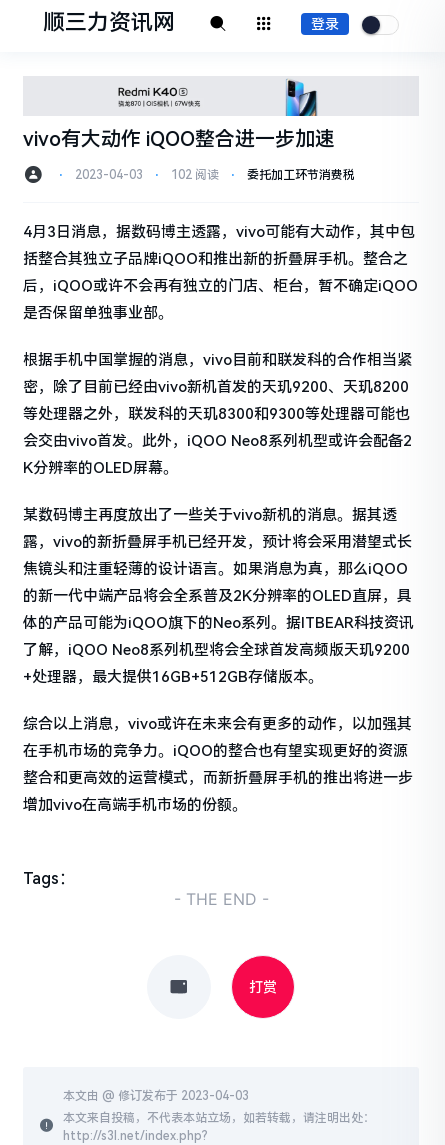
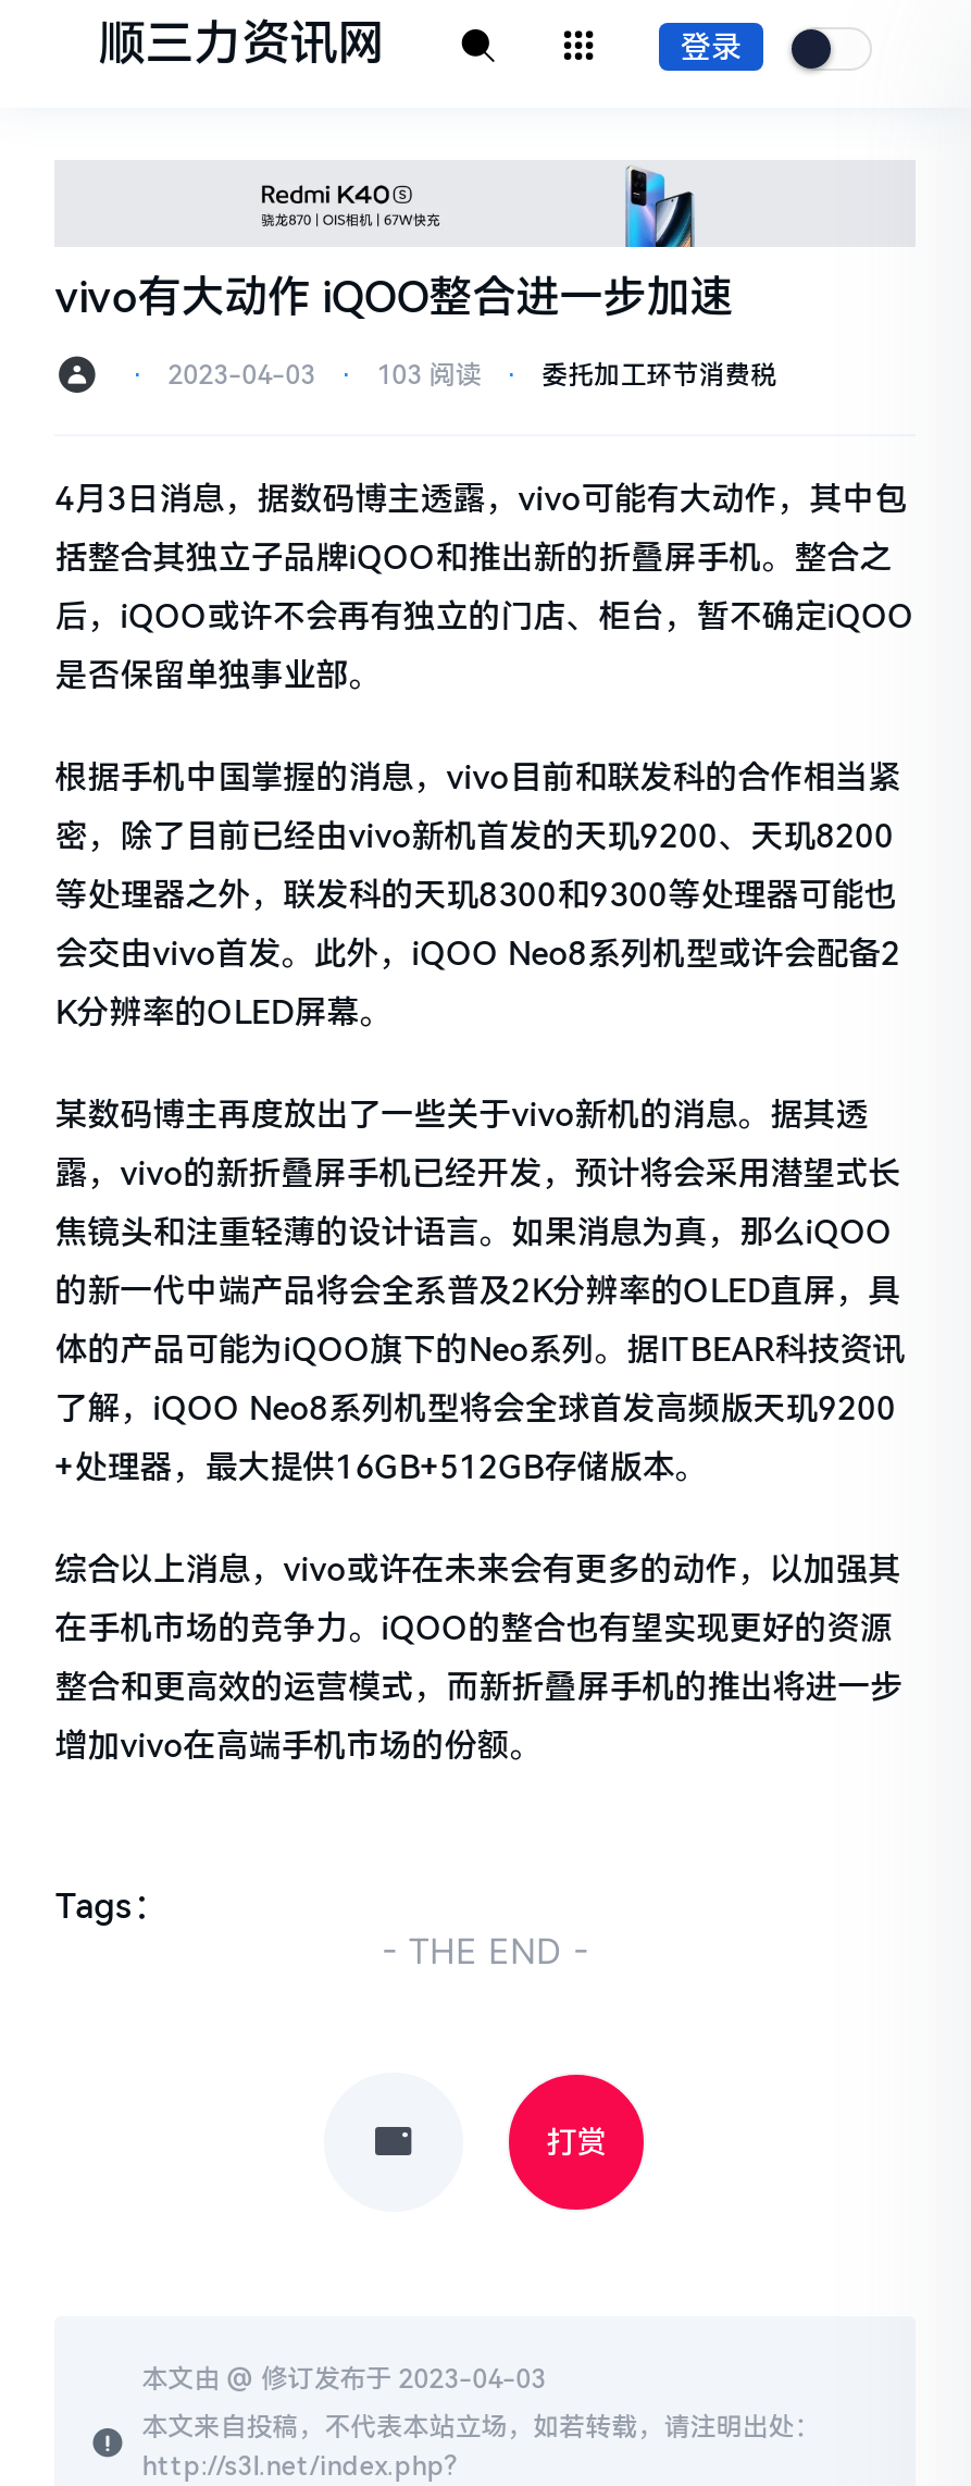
- 102 阅读
+ 103 阅读
